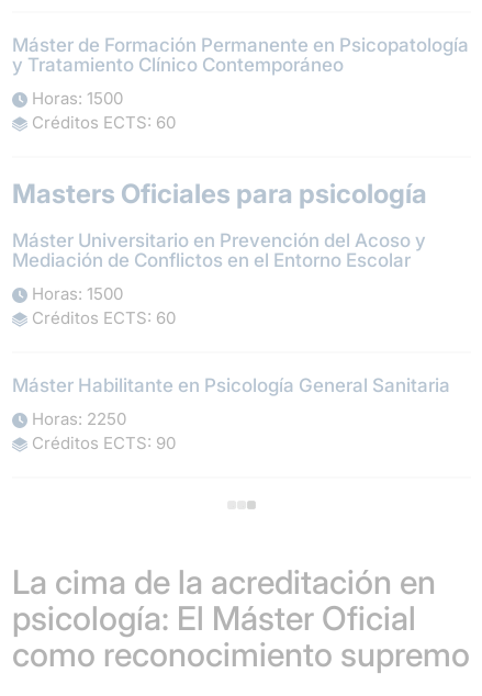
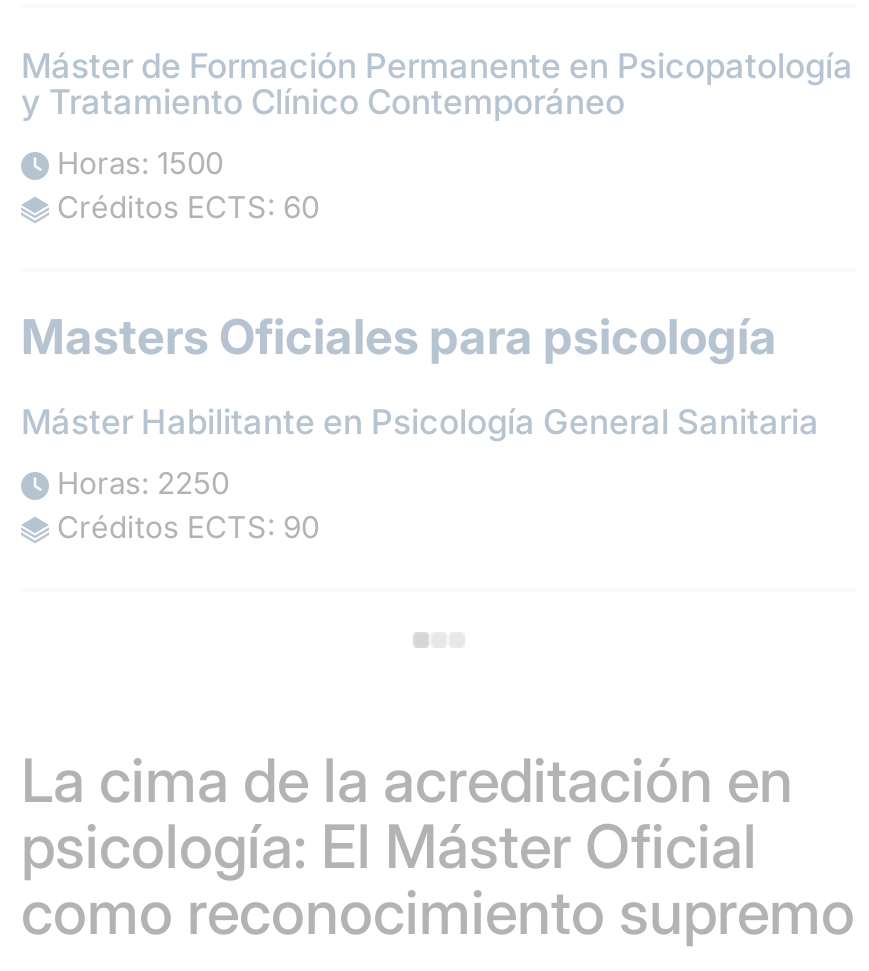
- Máster Universitario en Prevención del Acoso y
- Mediación de Conflictos en el Entorno Escolar
- Horas: 1500
- Créditos ECTS: 60
